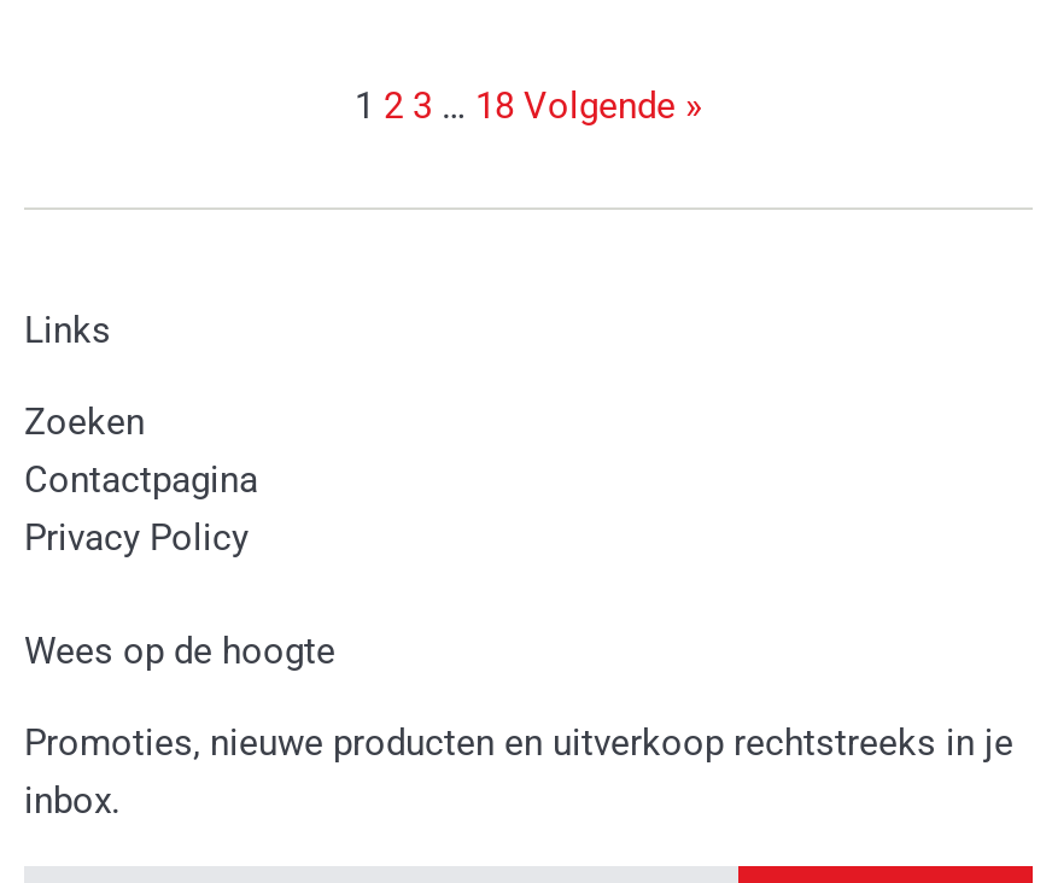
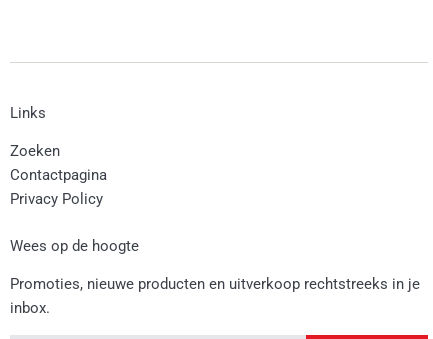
- 1 2 3 … 18 Volgende »
